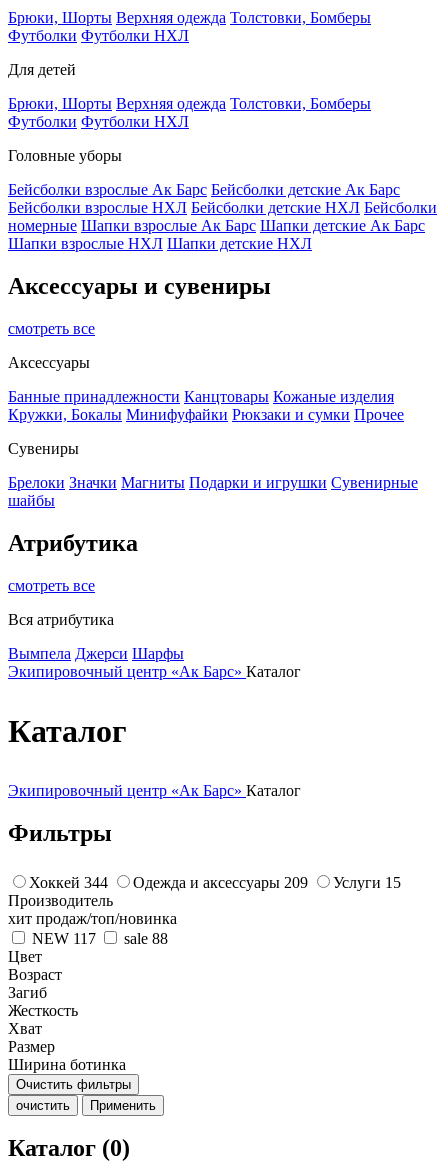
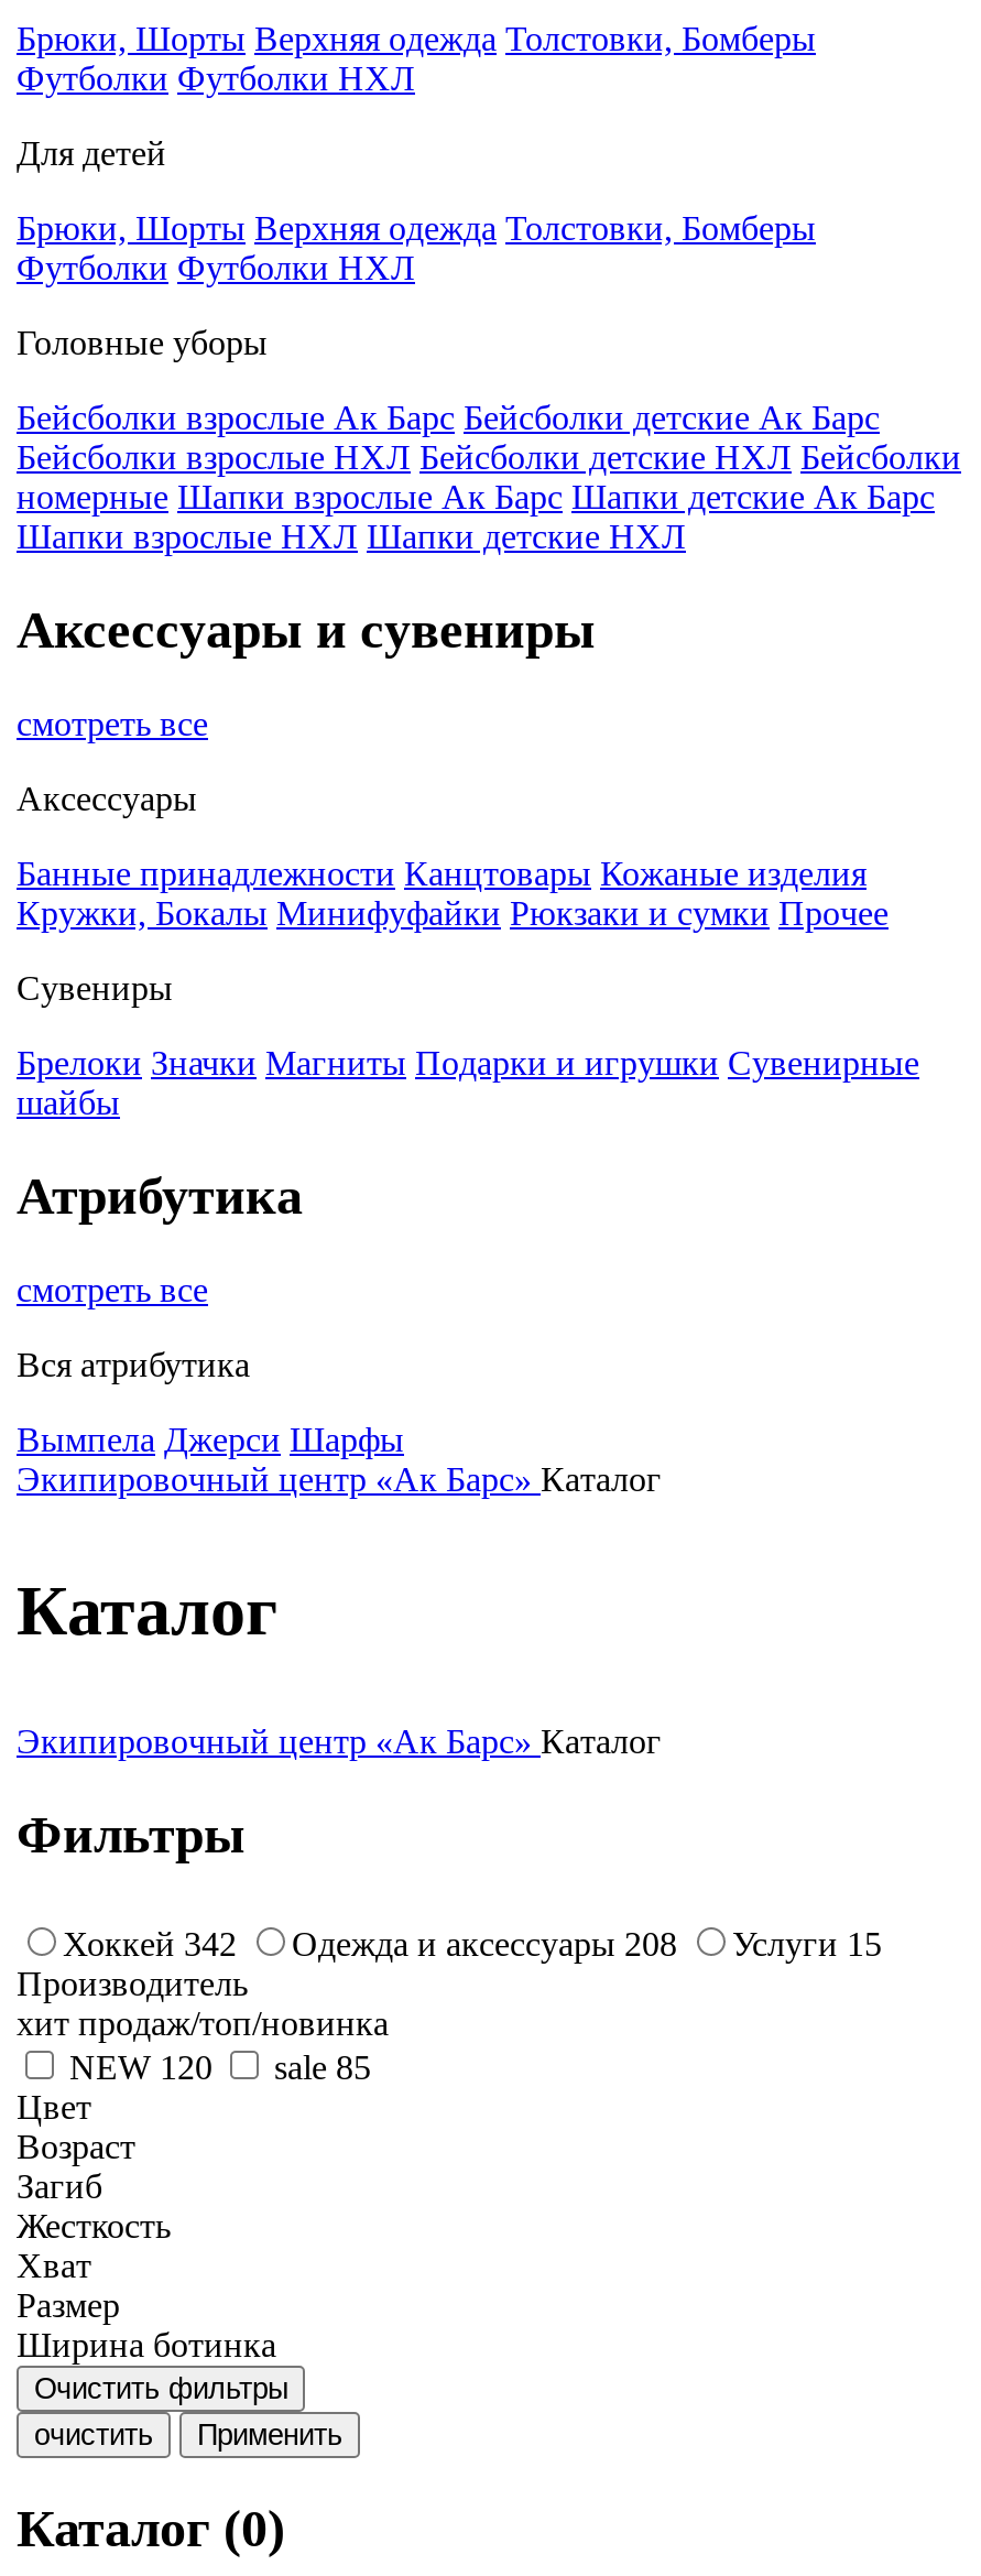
- Хоккей 344
+ Хоккей 342

- Одежда и аксессуары 209
+ Одежда и аксессуары 208

- NEW 117
+ NEW 120

- sale 88
+ sale 85
